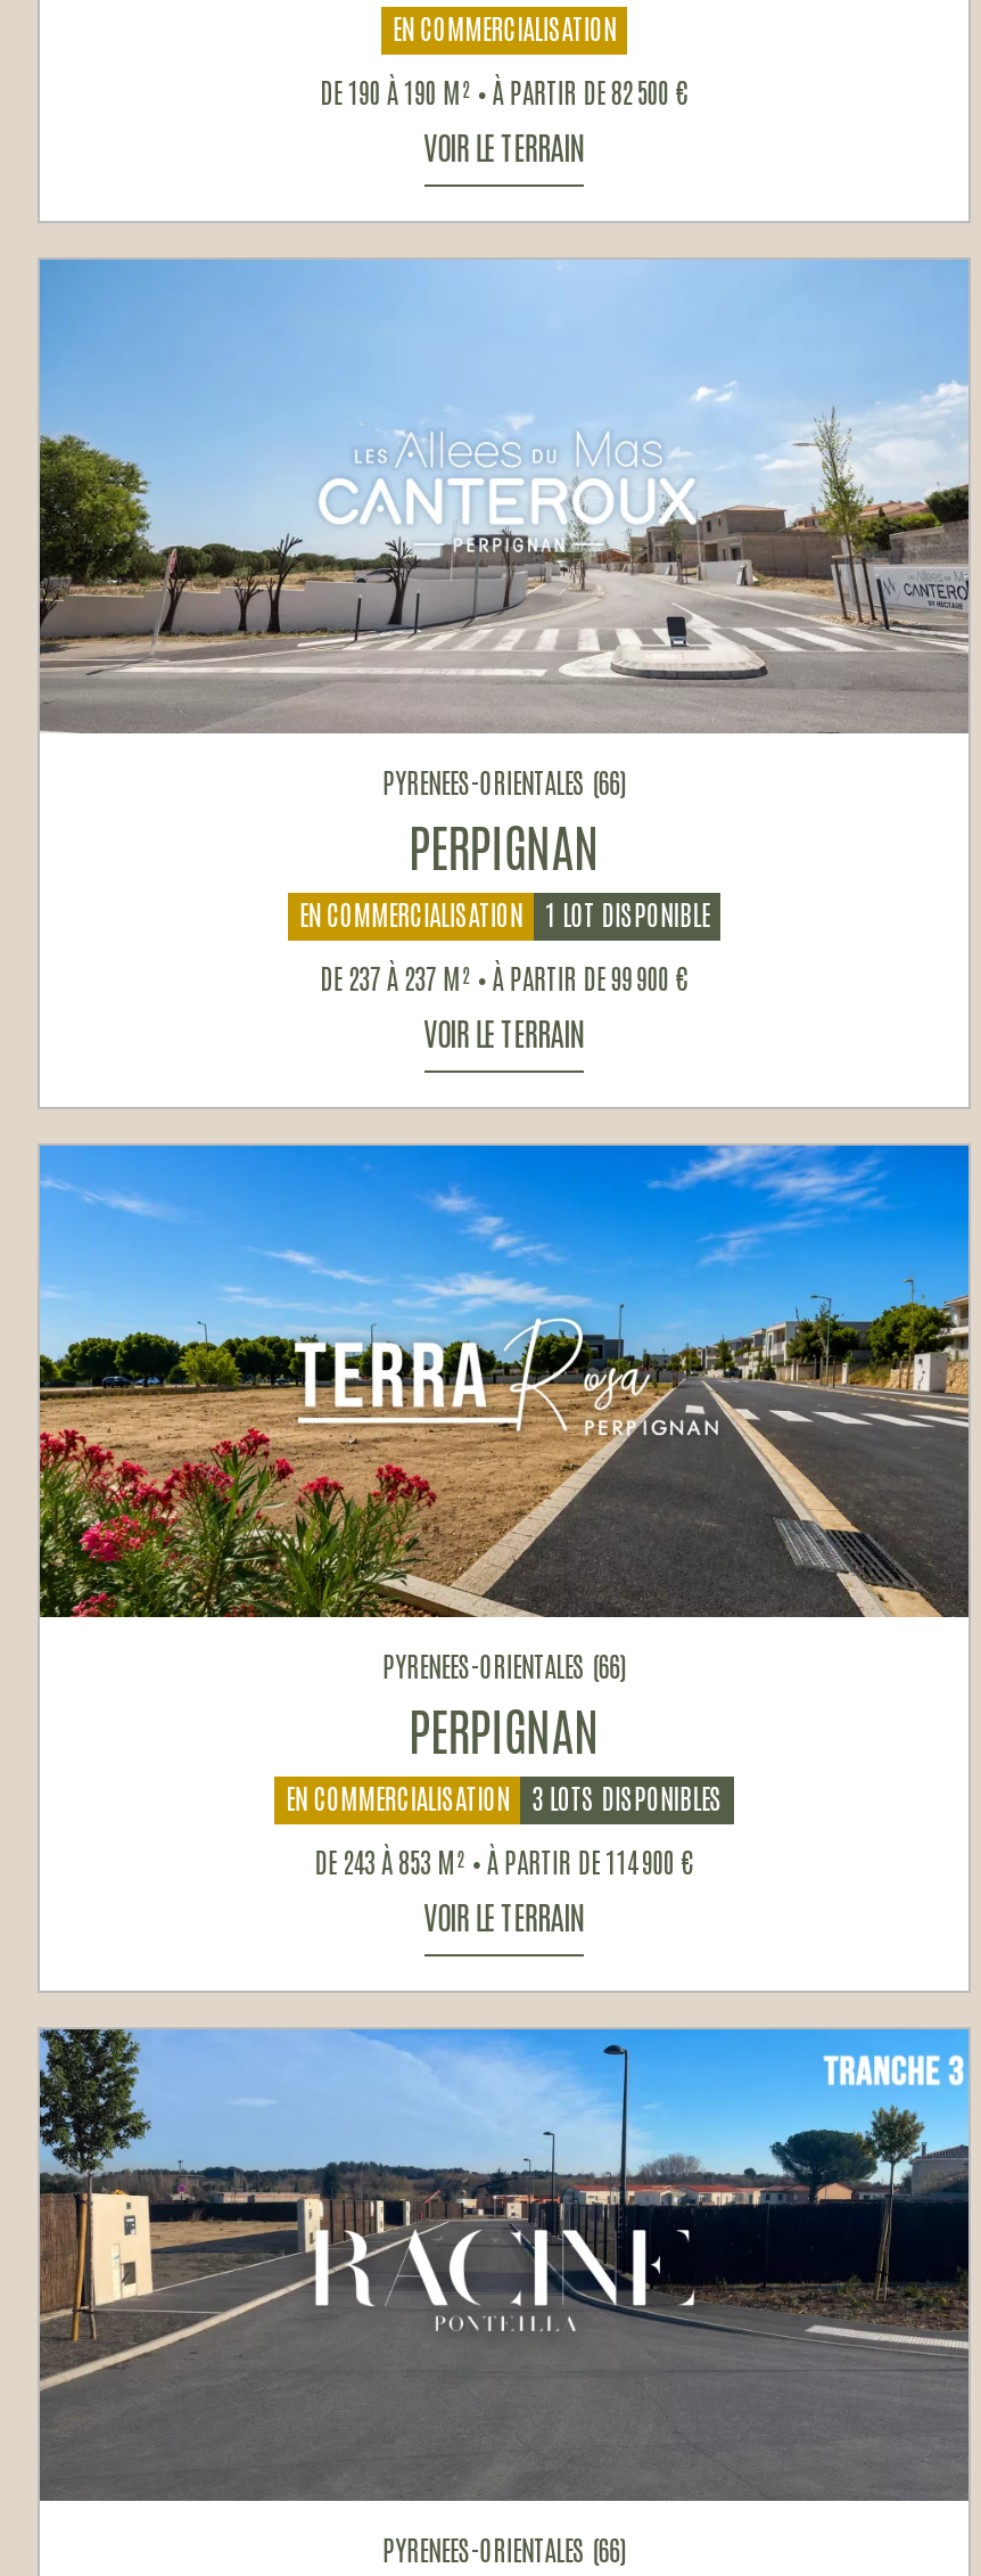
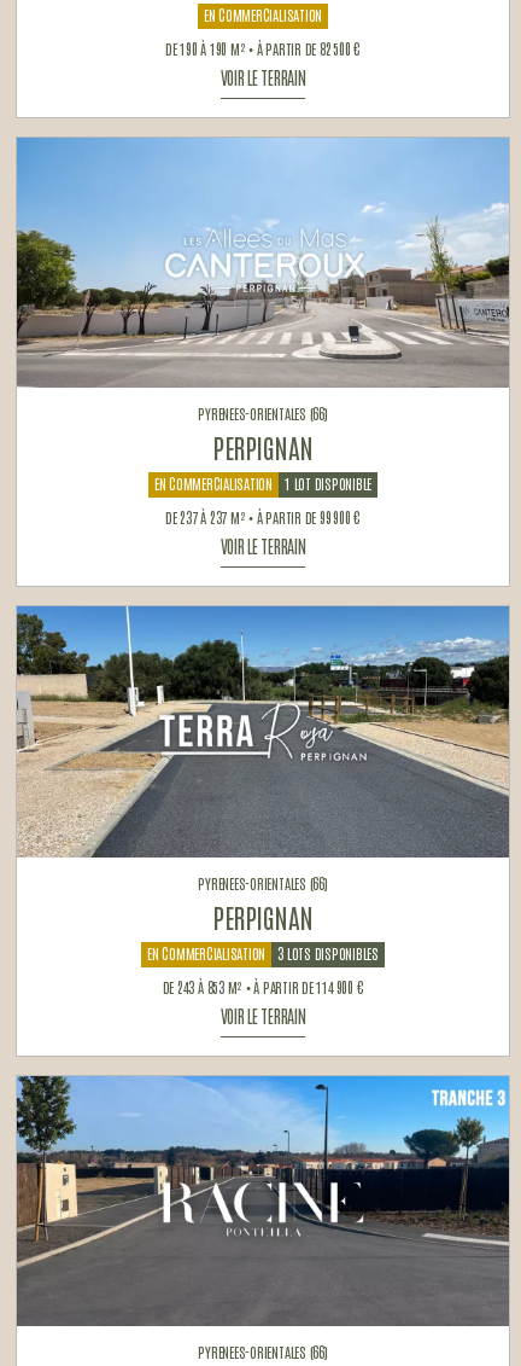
- [image]
+ [image]
